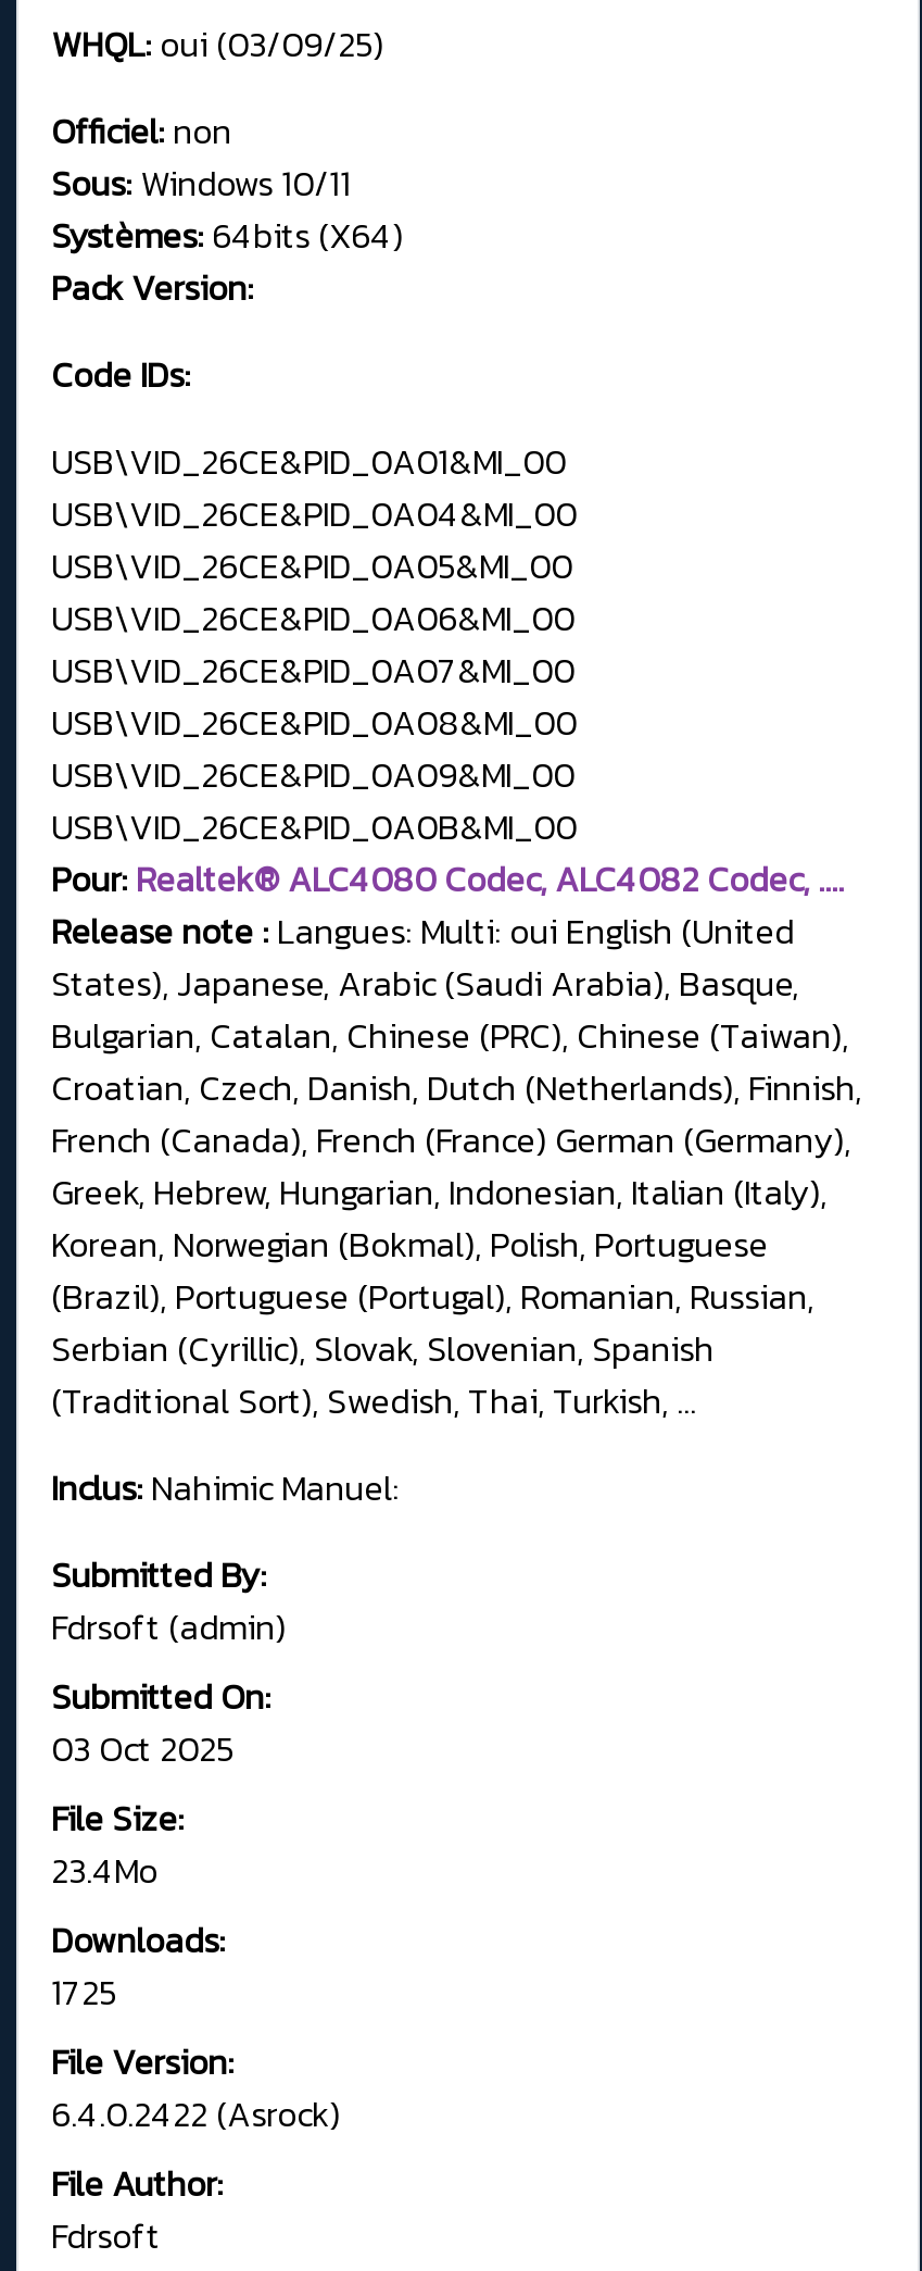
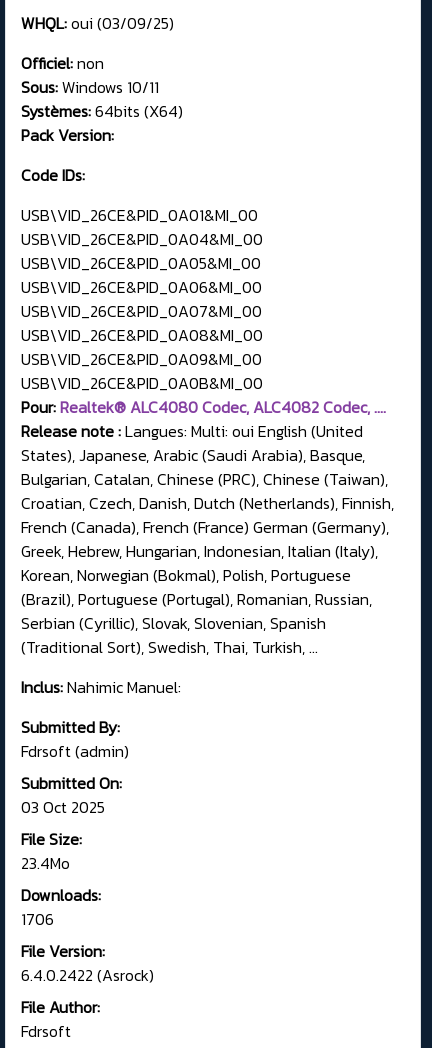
- 1725
+ 1706
